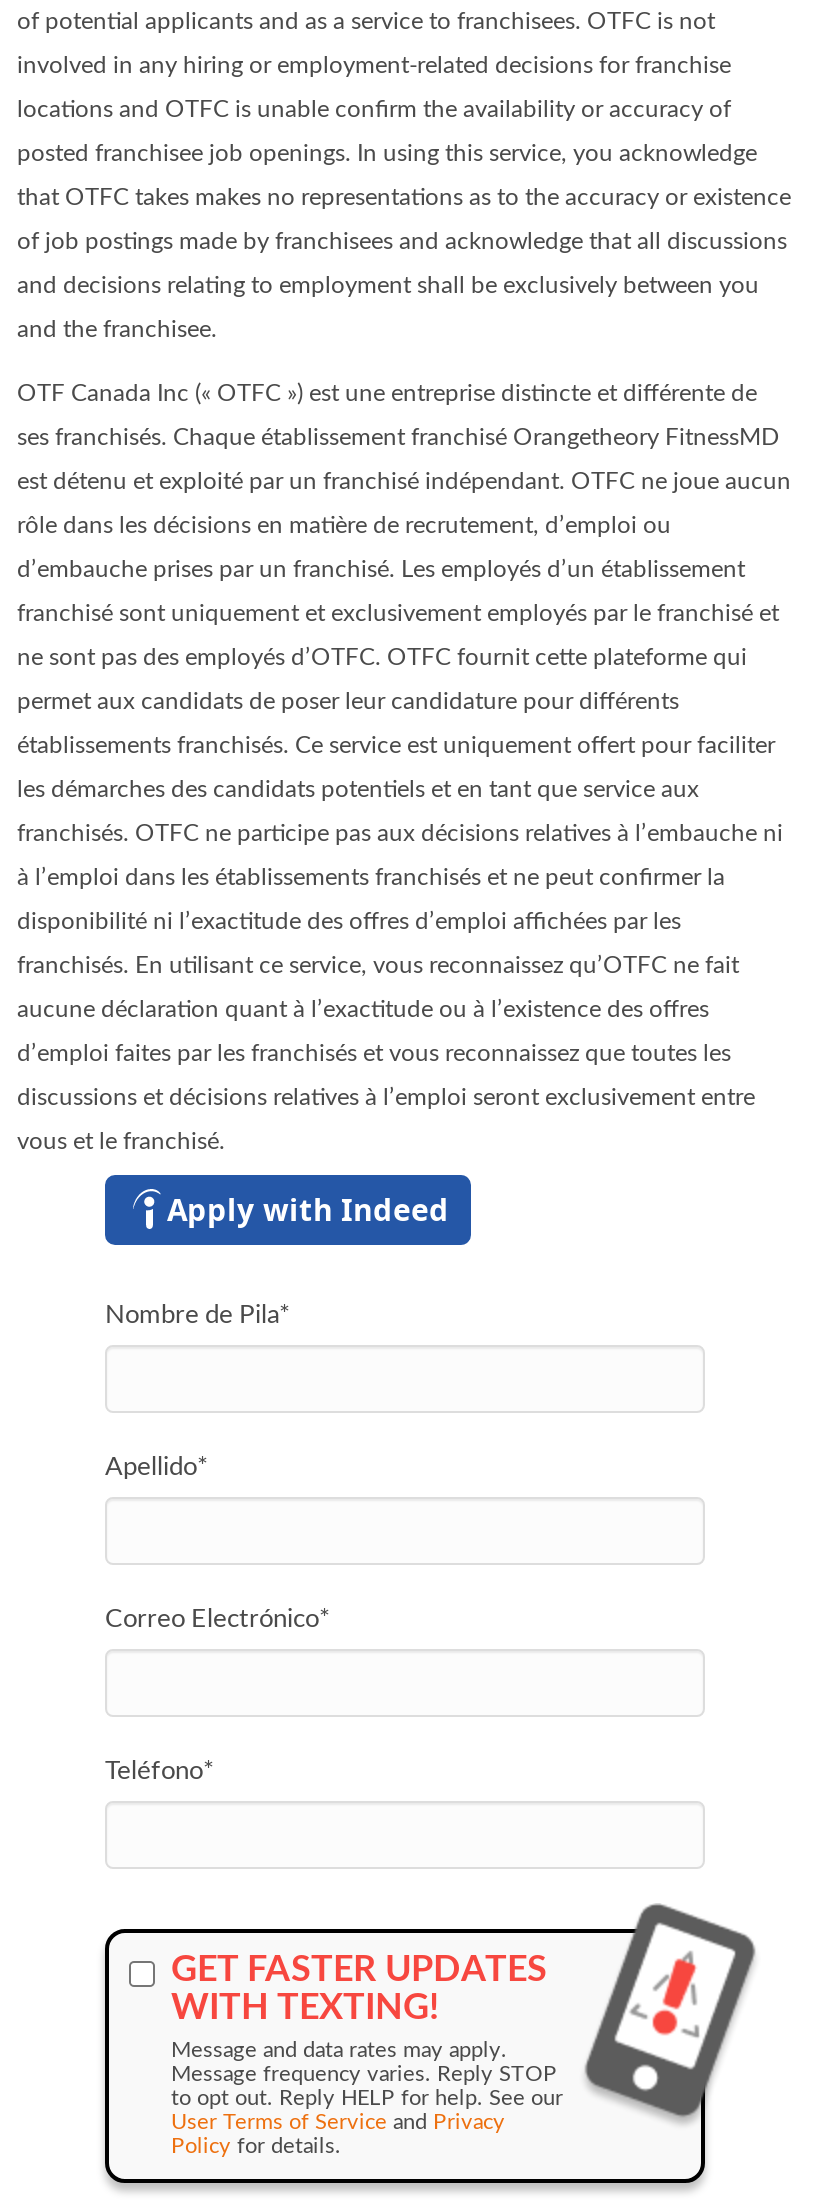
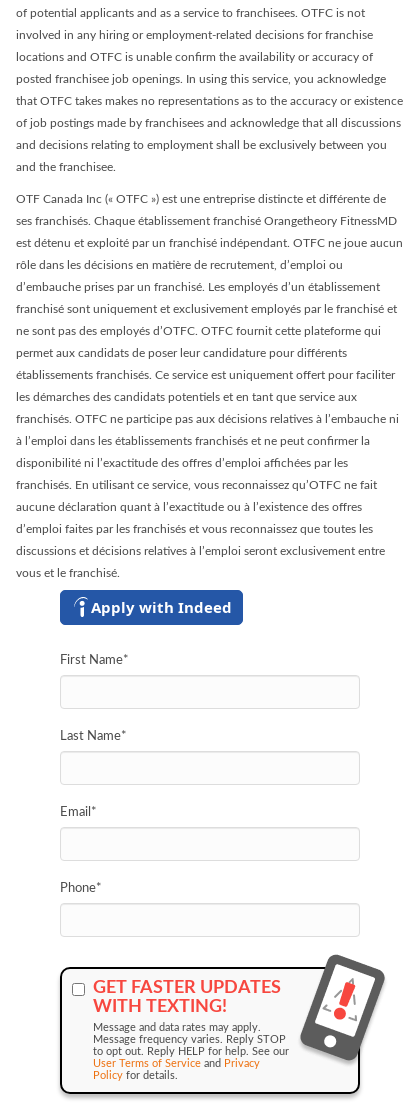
- Nombre de Pila*
+ First Name*

- Apellido*
+ Last Name*

- Correo Electrónico*
+ Email*

- Teléfono*
+ Phone*
